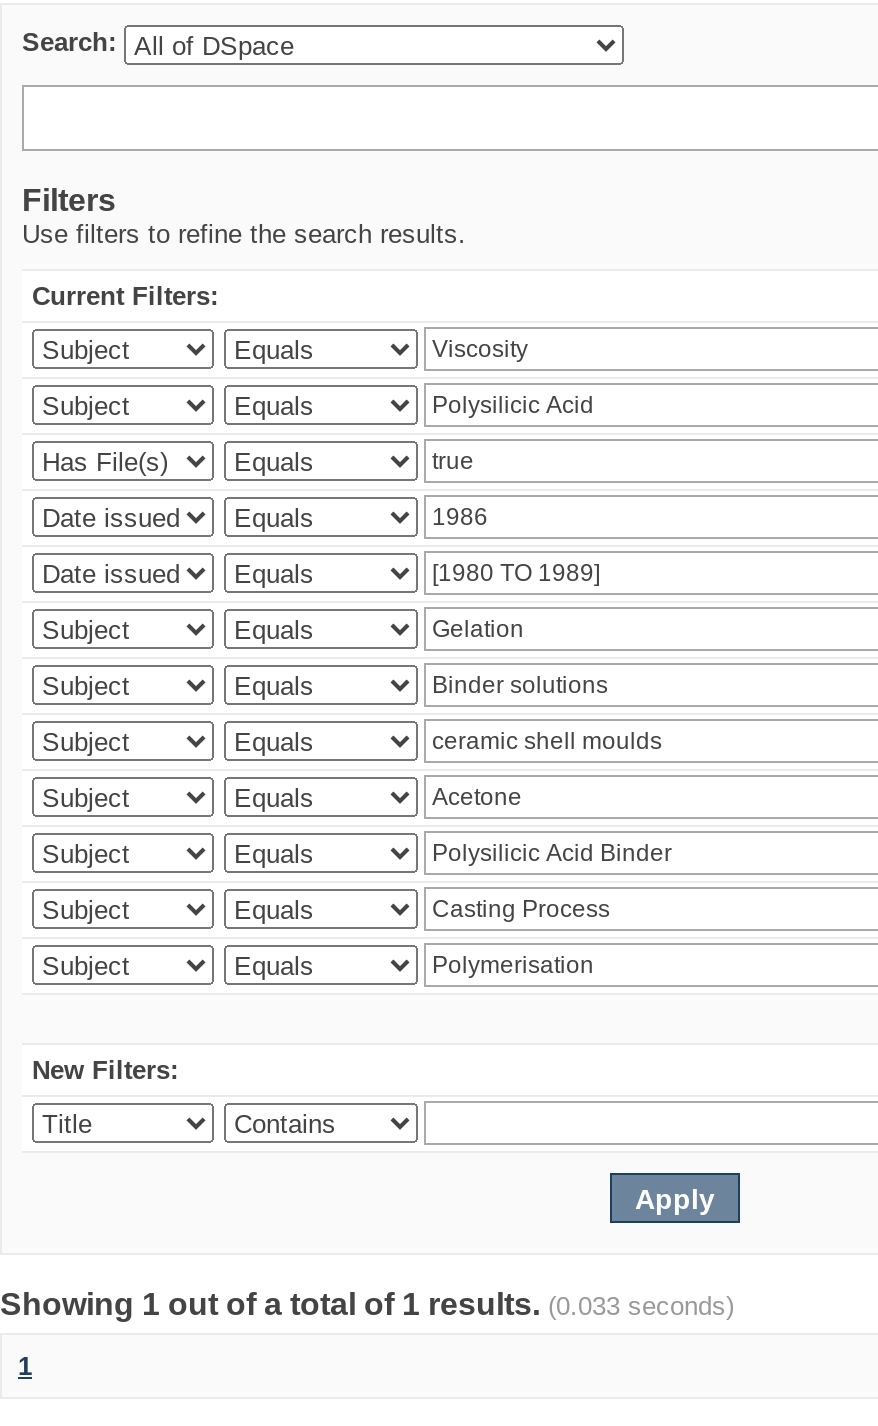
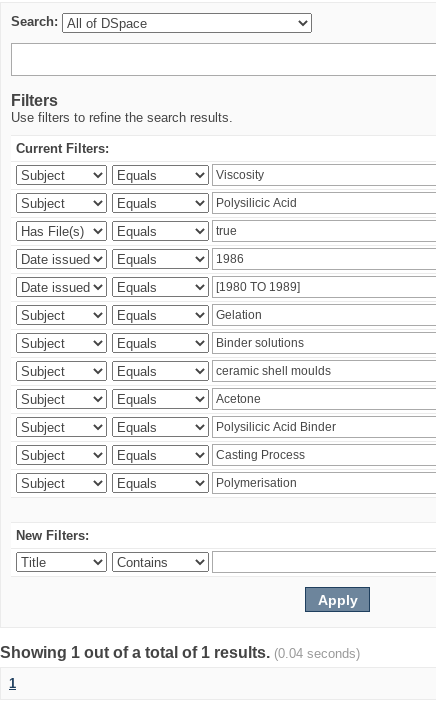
- Showing 1 out of a total of 1 results. (0.033 seconds)
+ Showing 1 out of a total of 1 results. (0.04 seconds)
